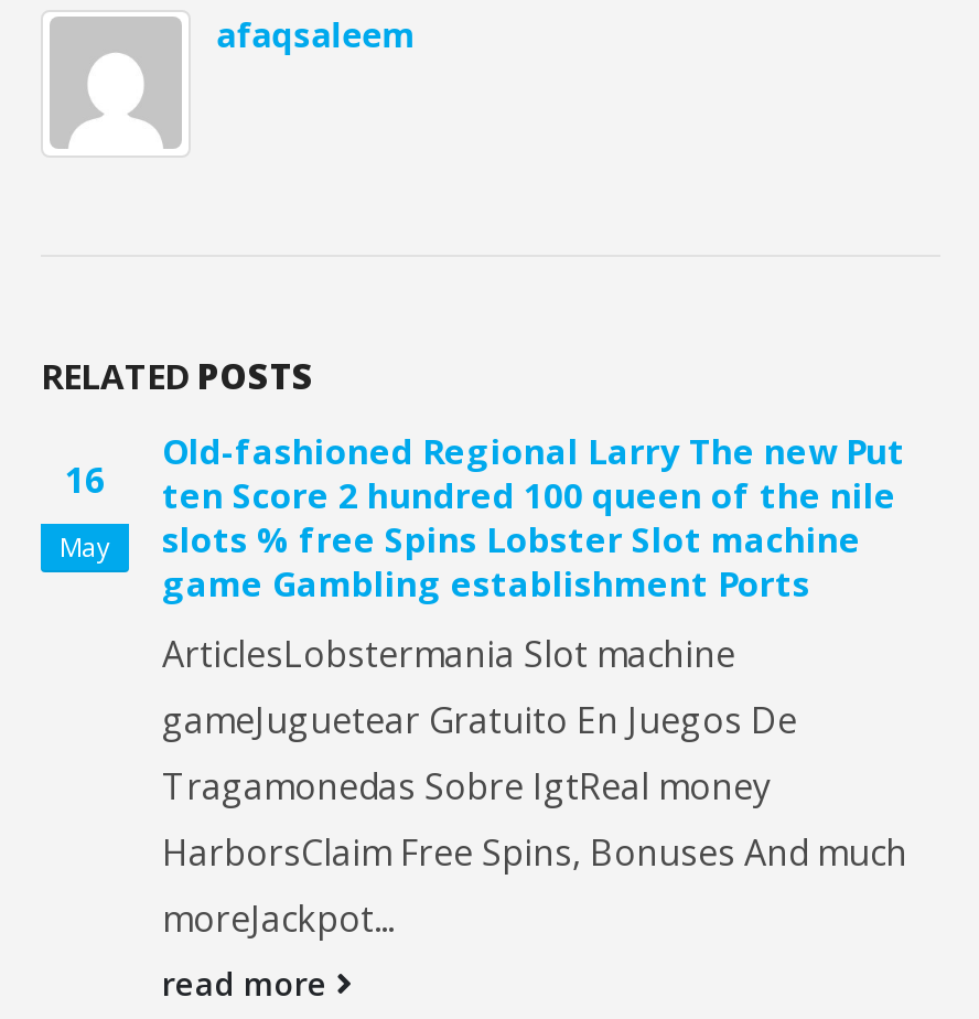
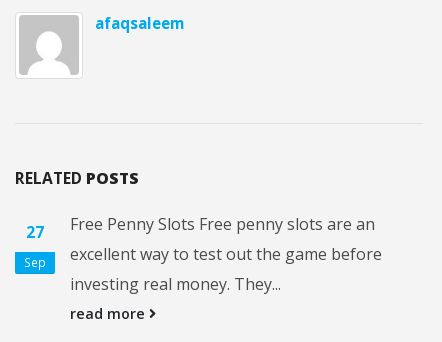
- Old-fashioned Regional Larry The new Put
- ten Score 2 hundred 100 queen of the nile
- slots % free Spins Lobster Slot machine
- game Gambling establishment Ports
- ArticlesLobstermania Slot machine
- gameJuguetear Gratuito En Juegos De
- Tragamonedas Sobre IgtReal money
- HarborsClaim Free Spins, Bonuses And much
- moreJackpot...
+ Free Penny Slots Free penny slots are an
+ excellent way to test out the game before
+ investing real money. They...

- 16
- May
+ 27
+ Sep
